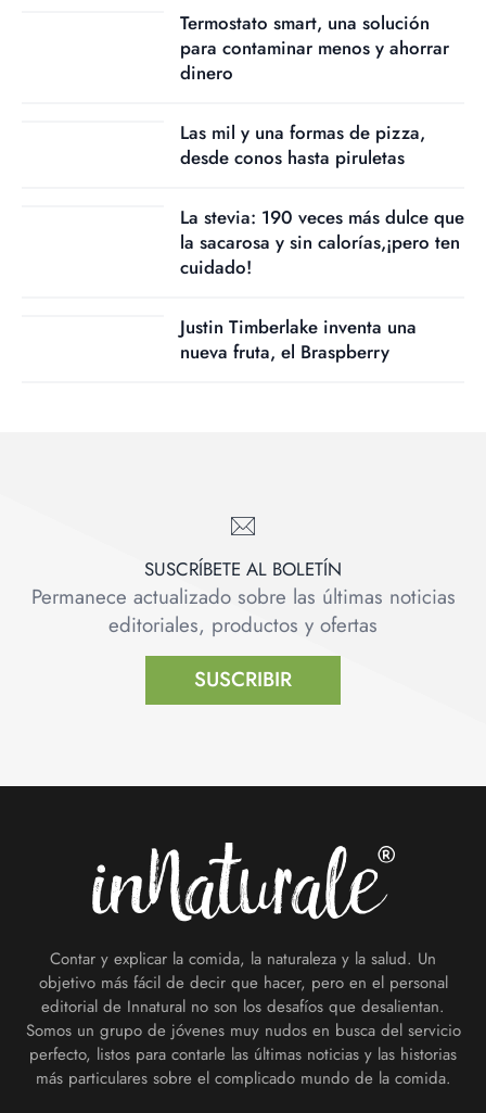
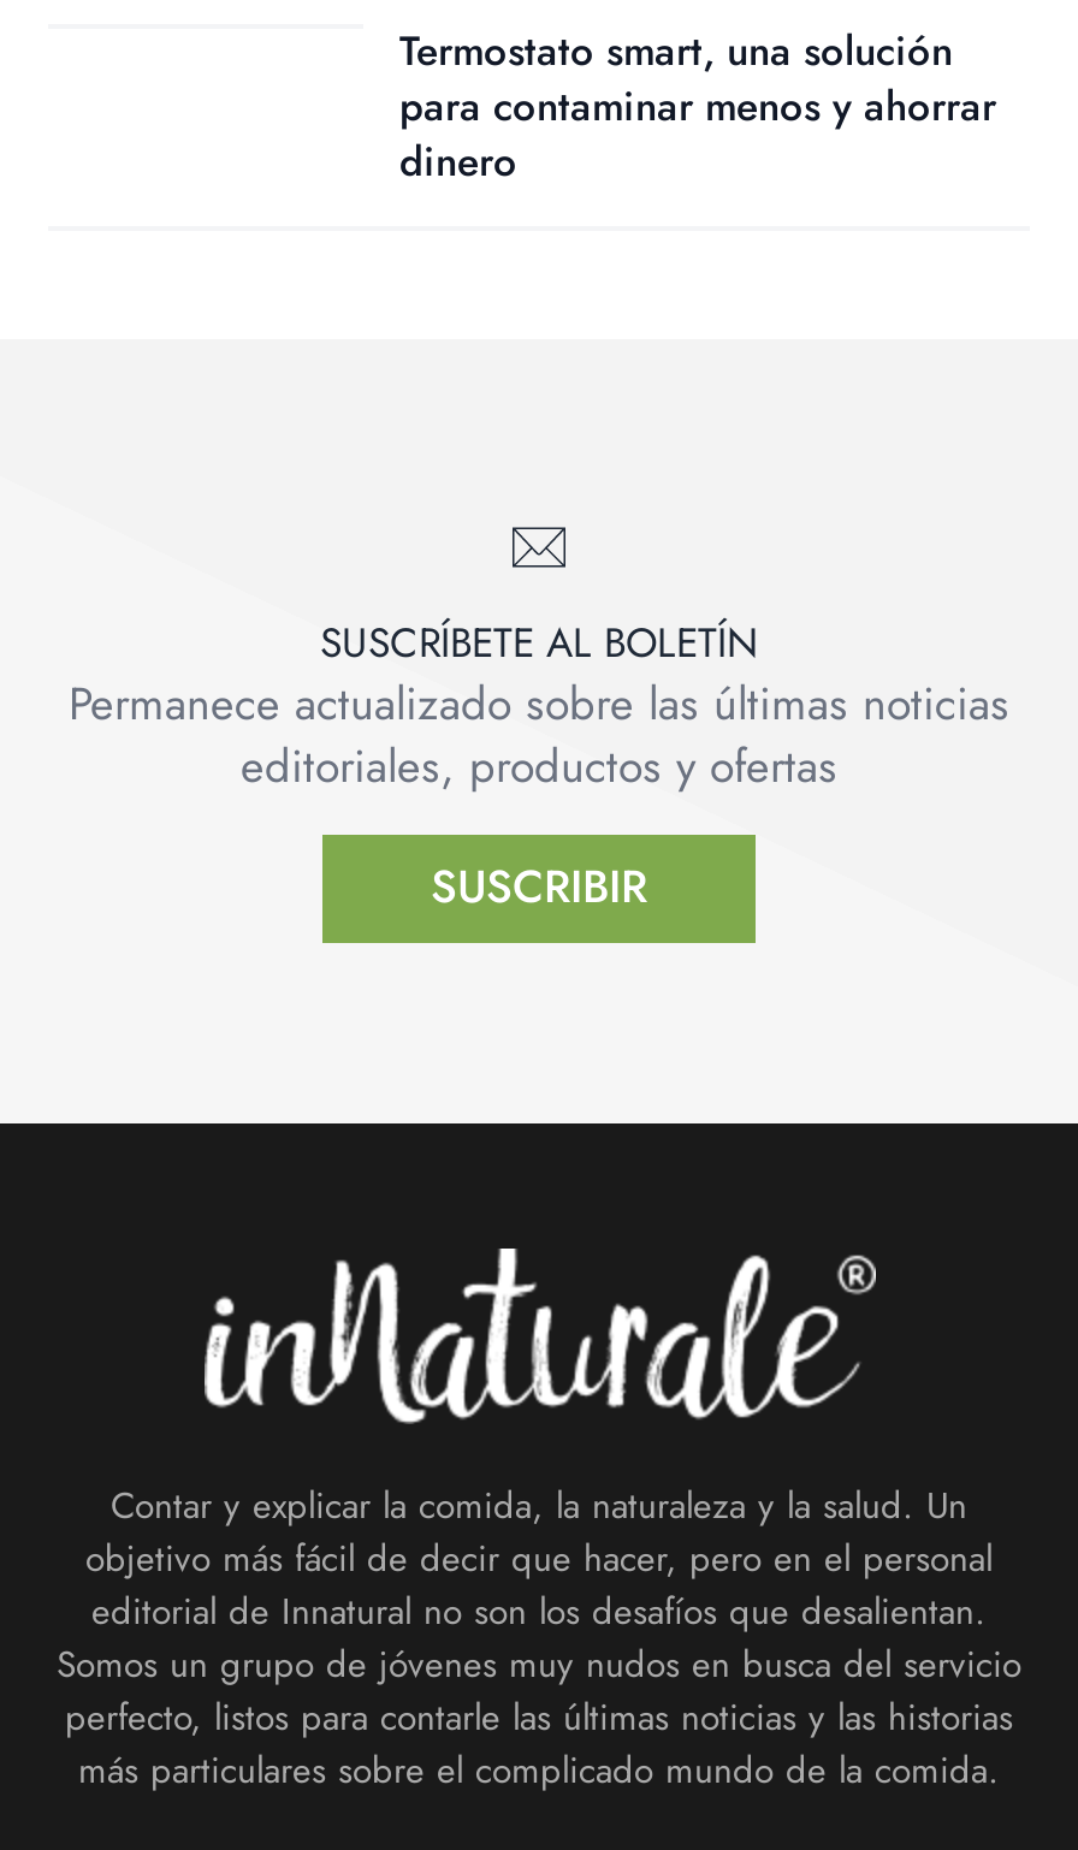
- Las mil y una formas de pizza,
- desde conos hasta piruletas
- La stevia: 190 veces más dulce que
- la sacarosa y sin calorías,¡pero ten
- cuidado!
- Justin Timberlake inventa una
- nueva fruta, el Braspberry
